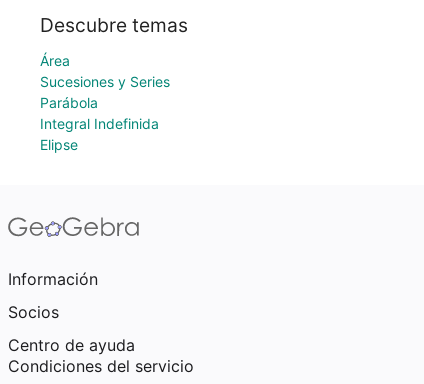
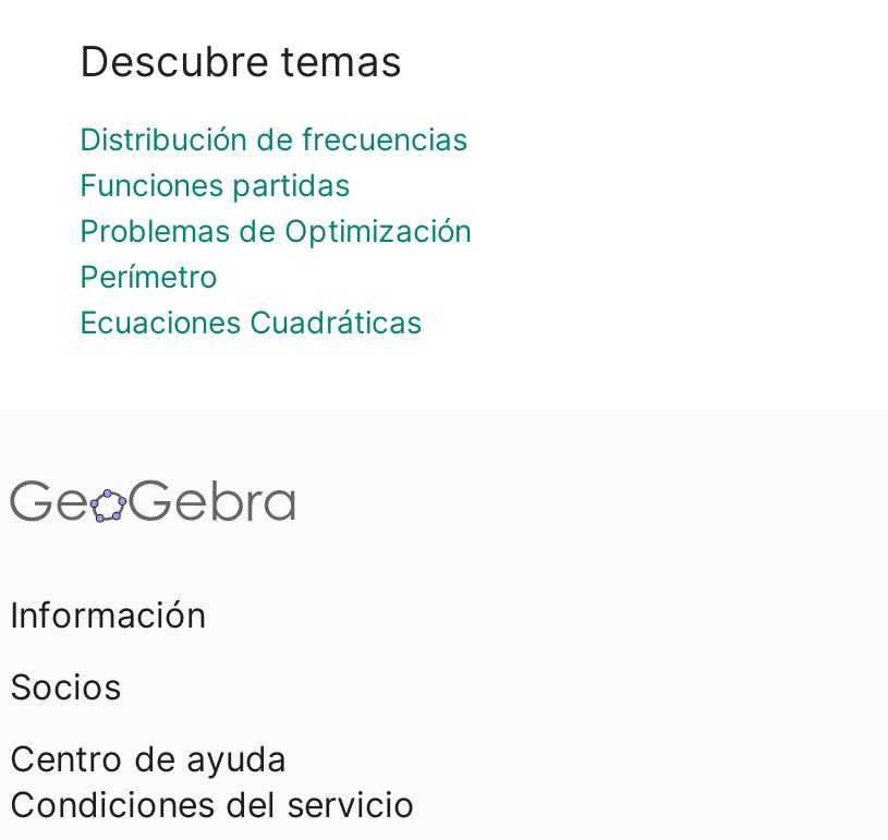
- Área
- Sucesiones y Series
- Parábola
- Integral Indefinida
- Elipse
+ Distribución de frecuencias
+ Funciones partidas
+ Problemas de Optimización
+ Perímetro
+ Ecuaciones Cuadráticas
